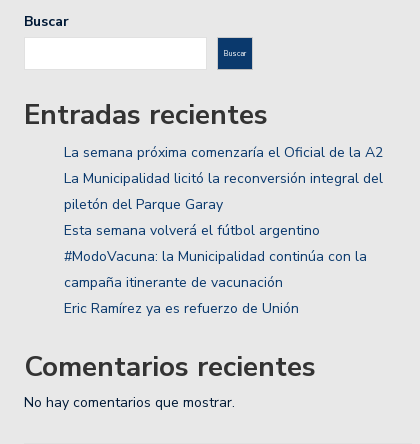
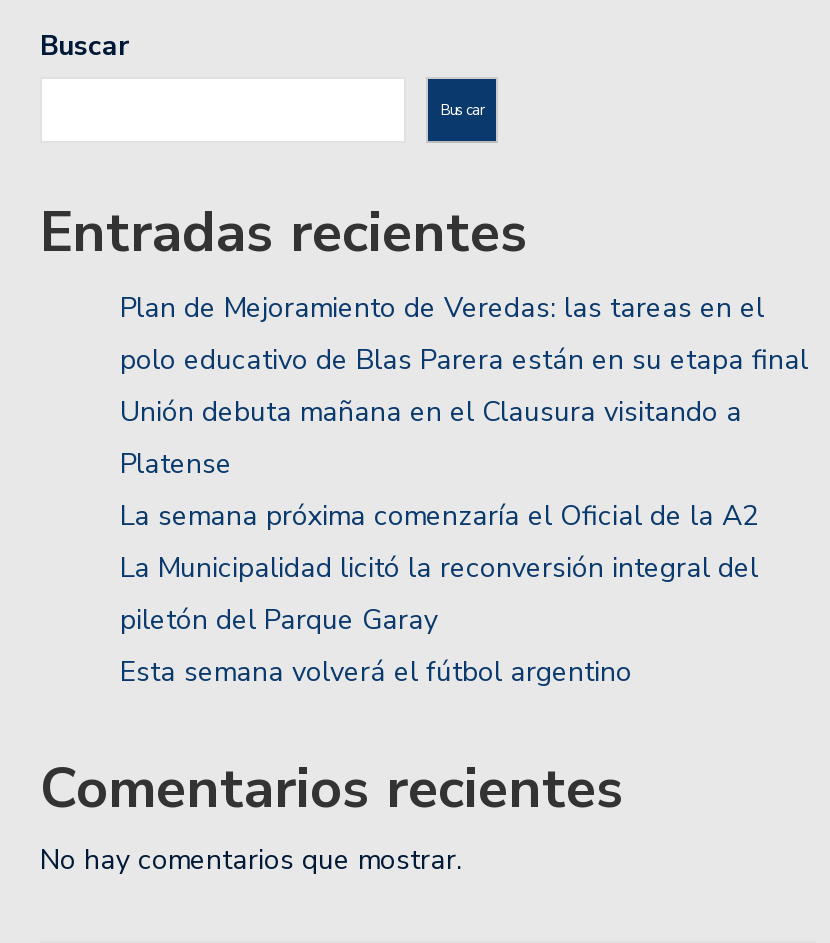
+ Plan de Mejoramiento de Veredas: las tareas en el
+ polo educativo de Blas Parera están en su etapa final
+ Unión debuta mañana en el Clausura visitando a
+ Platense

moved down: La semana próxima comenzaría el Oficial de la A2 | La Municipalidad licitó la reconversión integral del | piletón del Parque Garay | Esta semana volverá el fútbol argentino

- #ModoVacuna: la Municipalidad continúa con la
- campaña itinerante de vacunación
- Eric Ramírez ya es refuerzo de Unión
